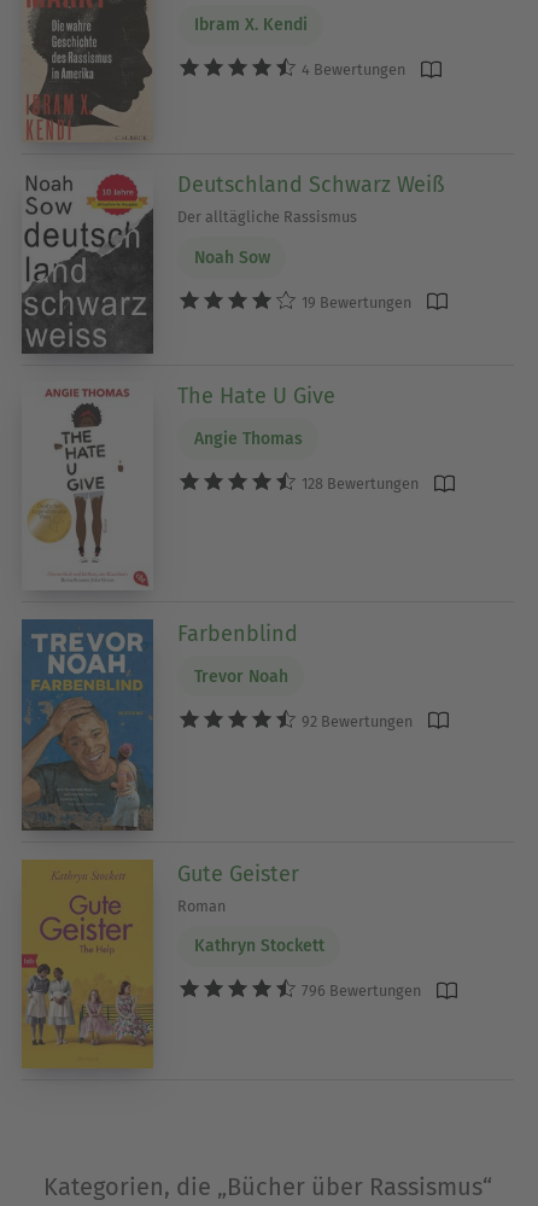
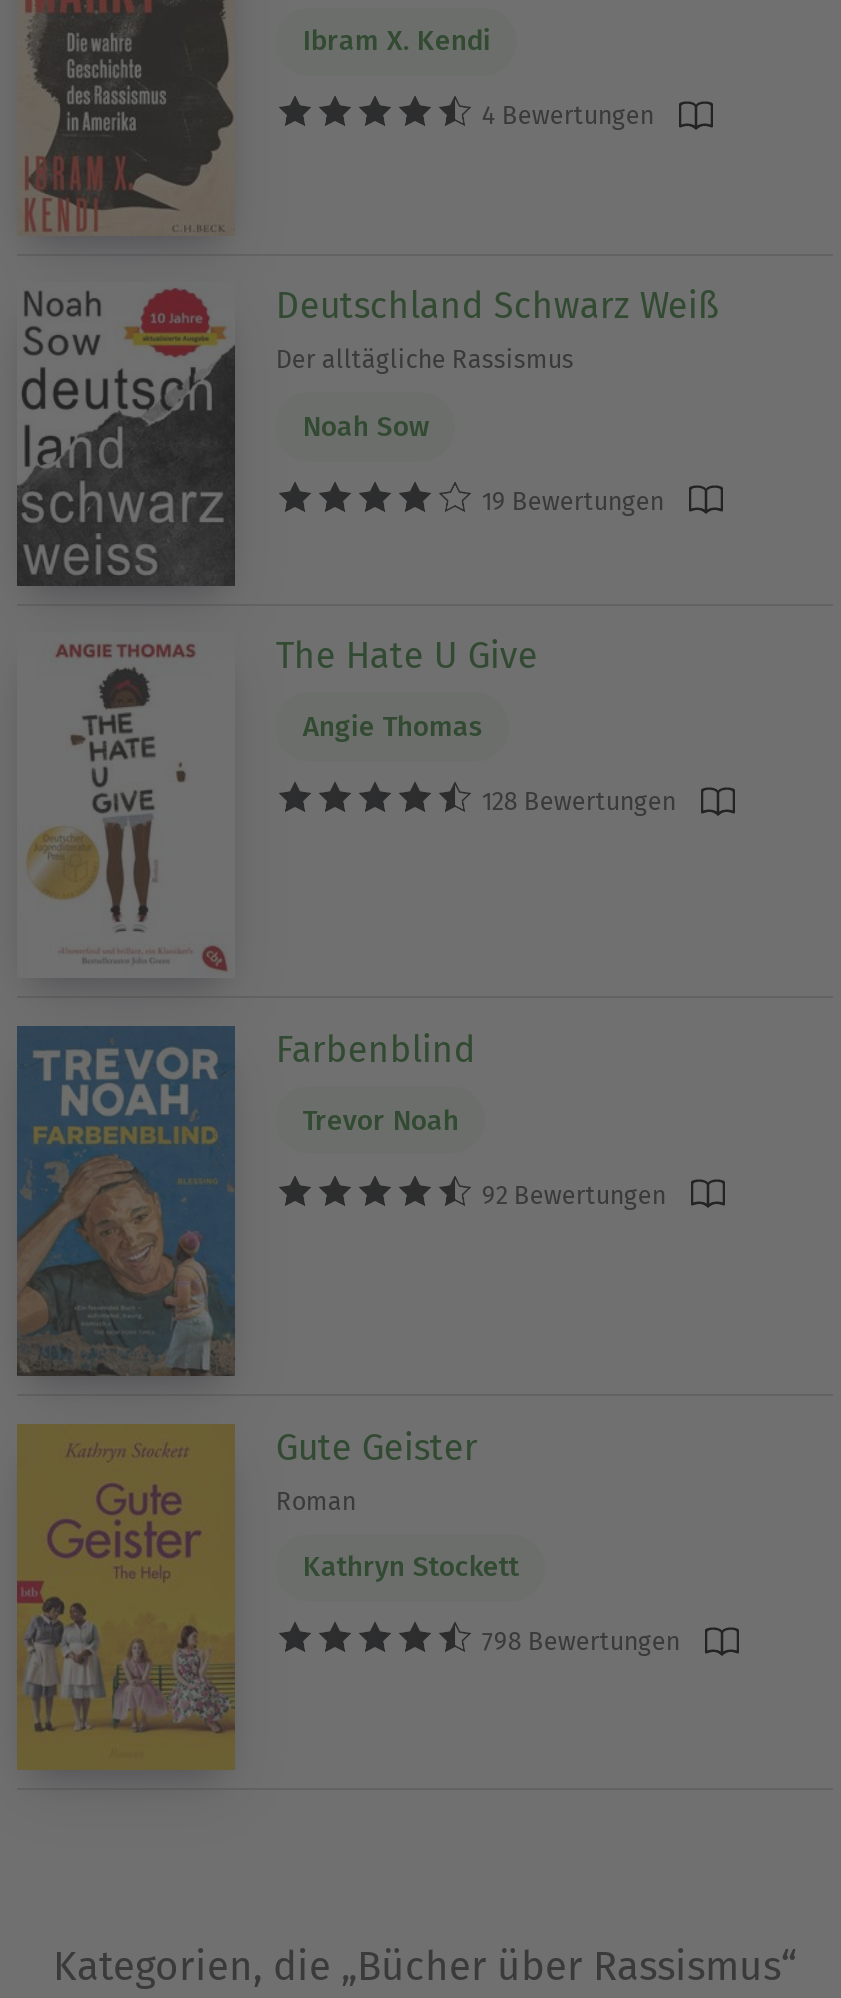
- 796 Bewertungen
+ 798 Bewertungen
